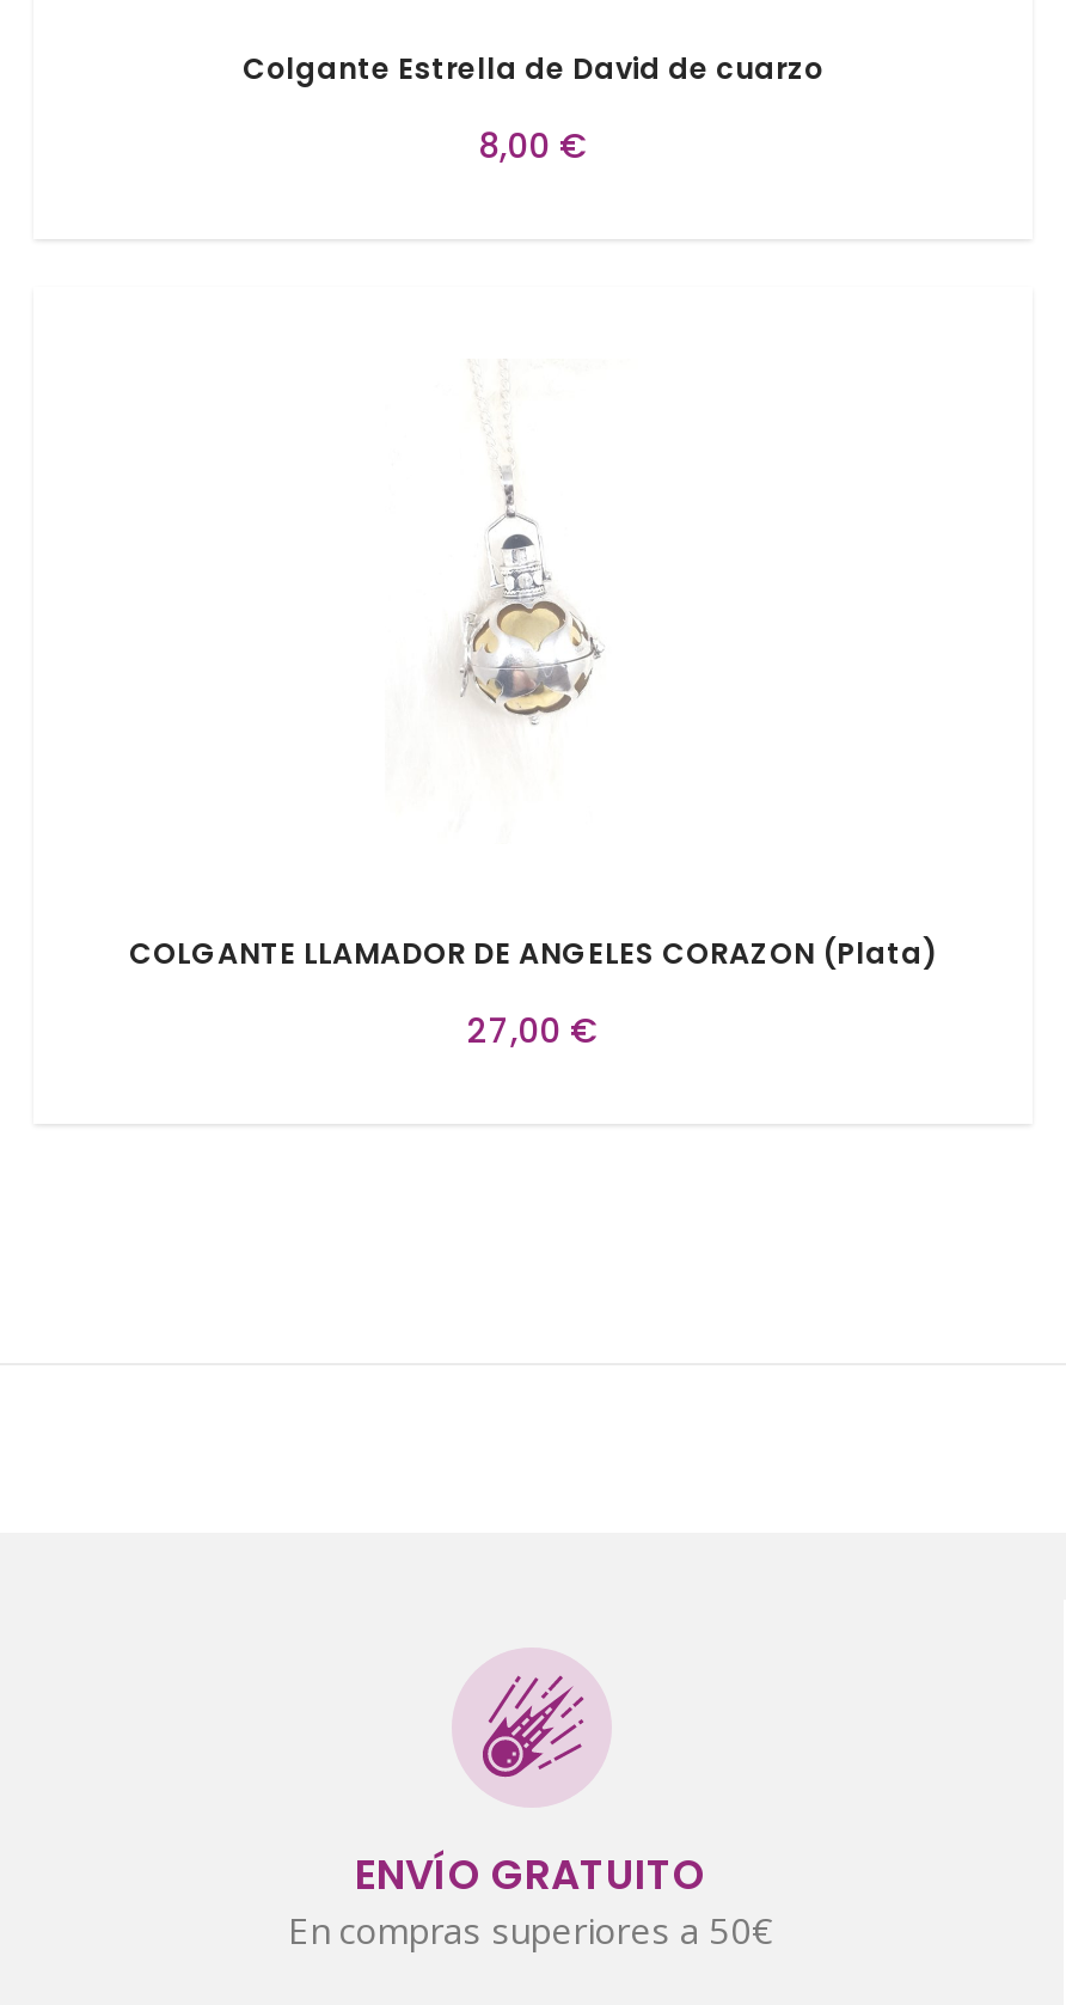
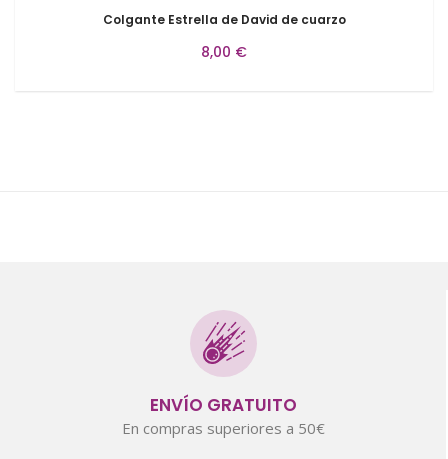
- [image]

- COLGANTE LLAMADOR DE ANGELES CORAZON (Plata)
- 27,00 €
